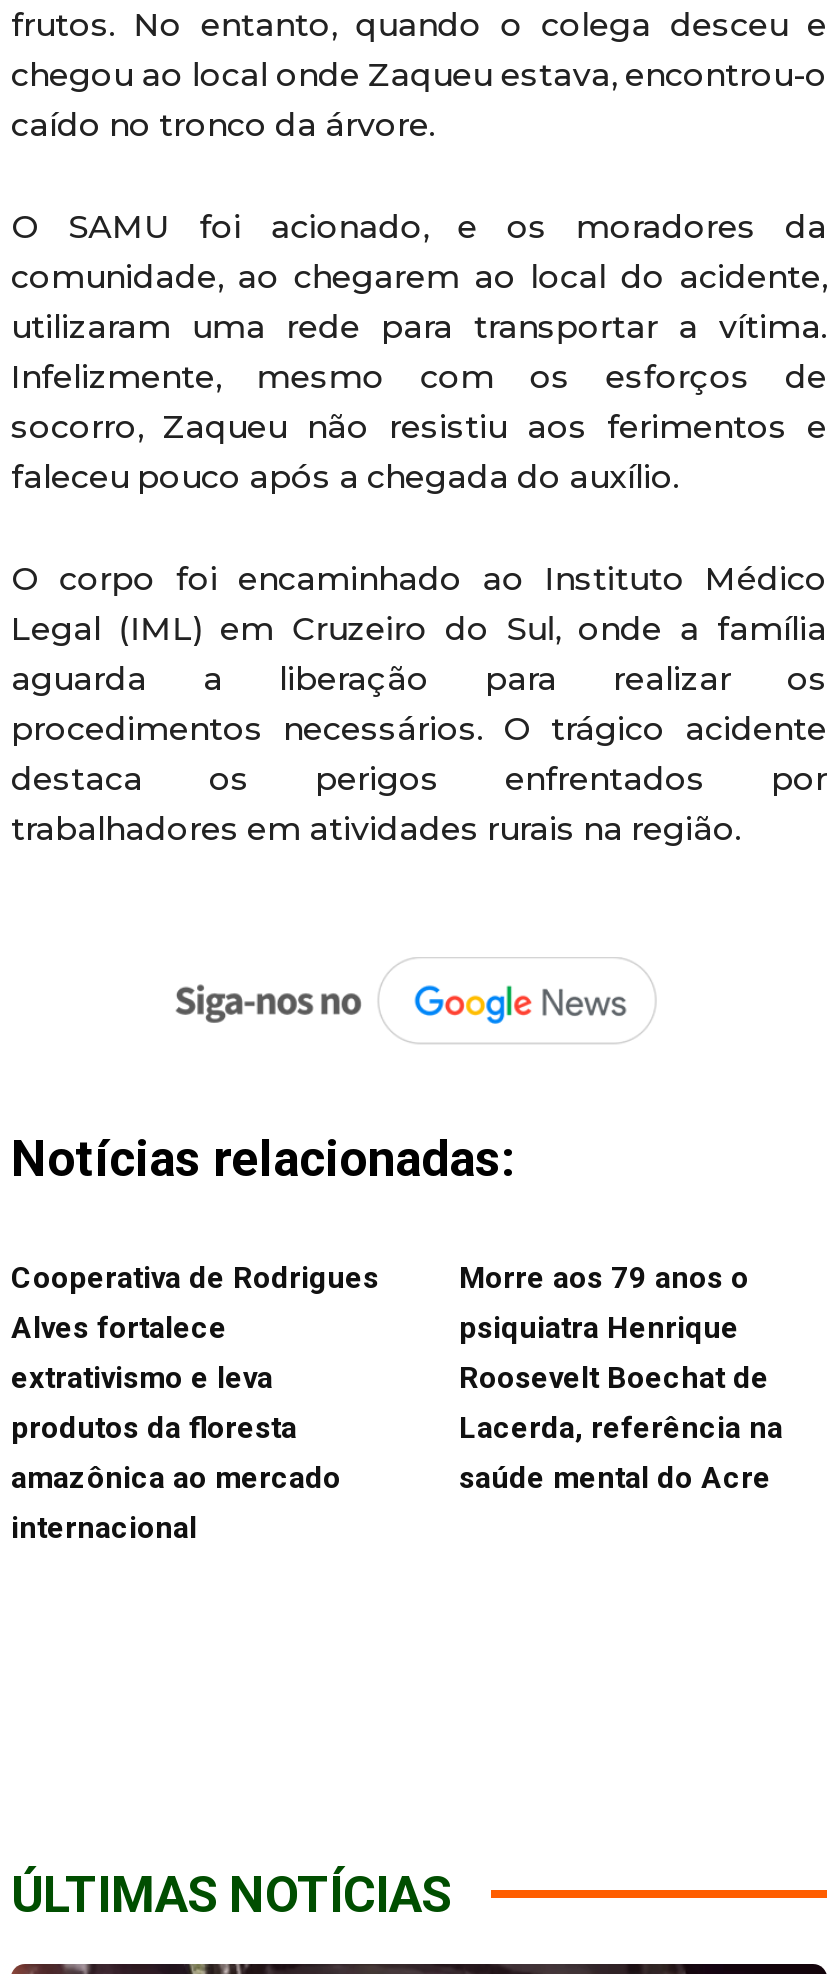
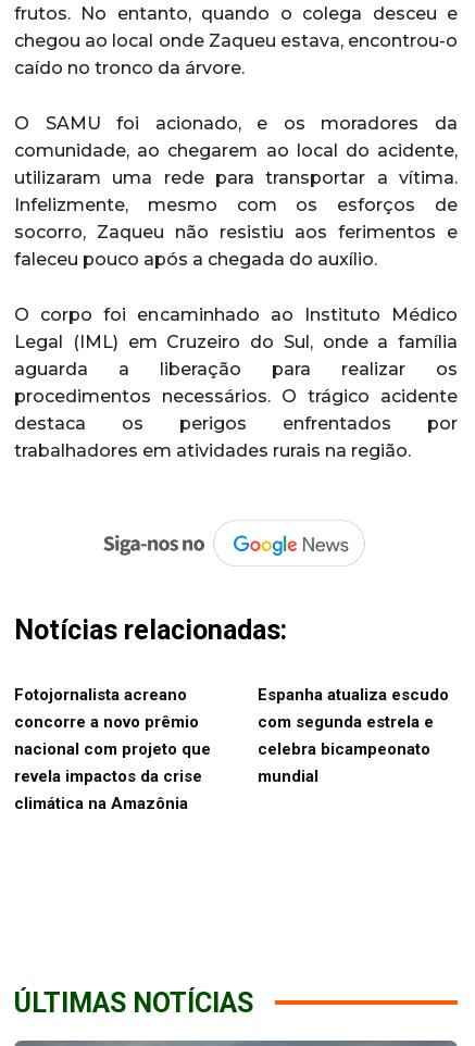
- Cooperativa de Rodrigues
- Alves fortalece
- extrativismo e leva
- produtos da floresta
- amazônica ao mercado
- internacional
+ Fotojornalista acreano
+ concorre a novo prêmio
+ nacional com projeto que
+ revela impactos da crise
+ climática na Amazônia

- Morre aos 79 anos o
- psiquiatra Henrique
- Roosevelt Boechat de
- Lacerda, referência na
- saúde mental do Acre
+ Espanha atualiza escudo
+ com segunda estrela e
+ celebra bicampeonato
+ mundial
